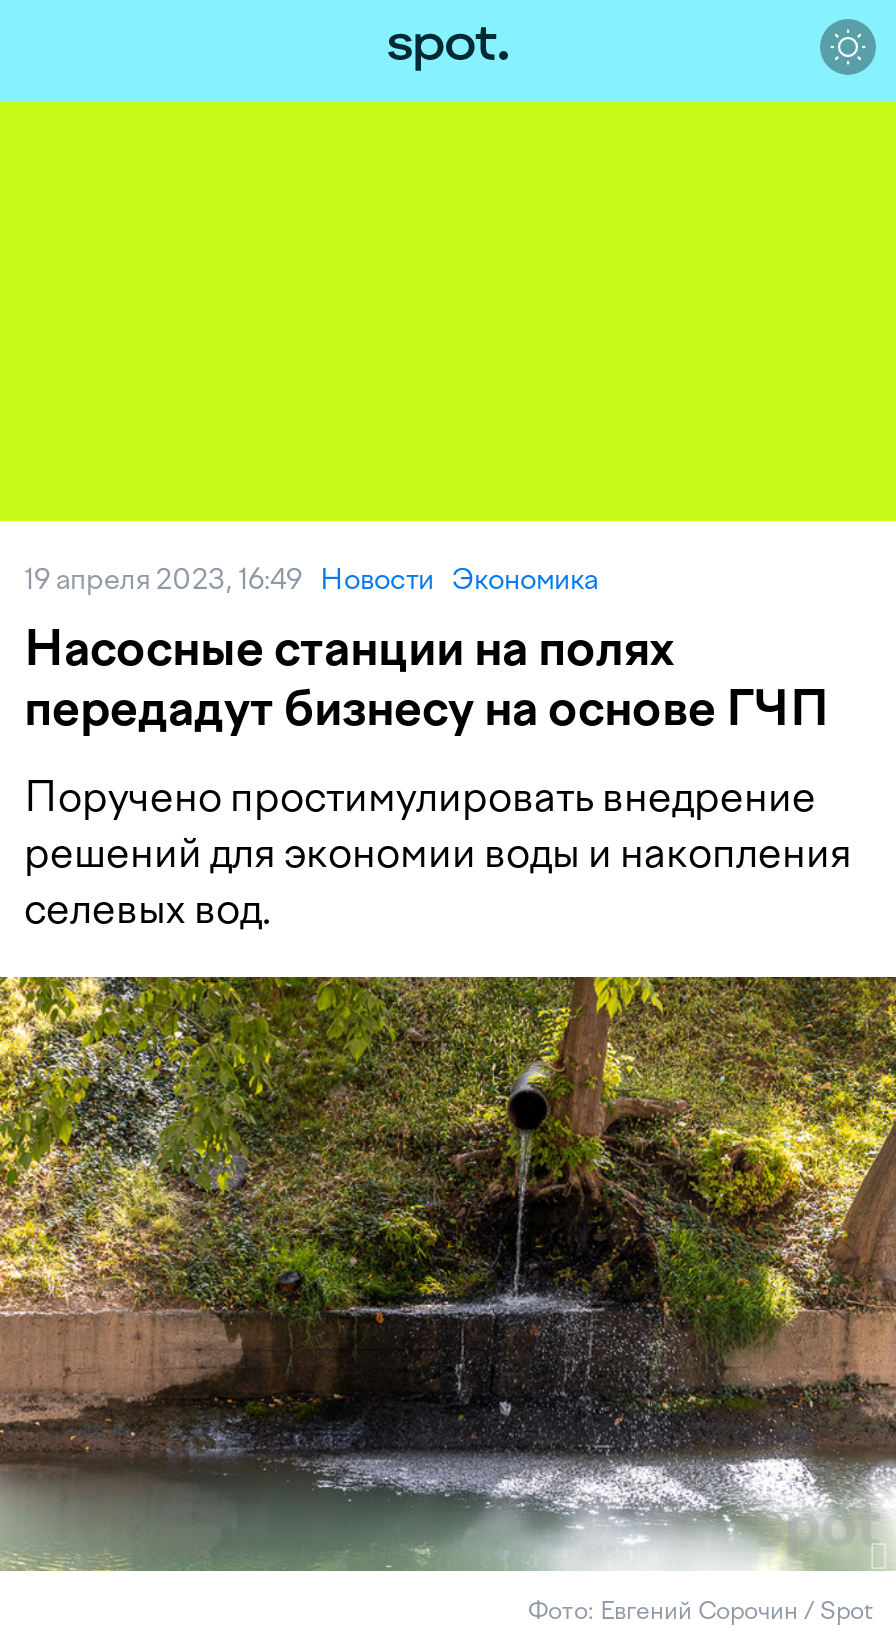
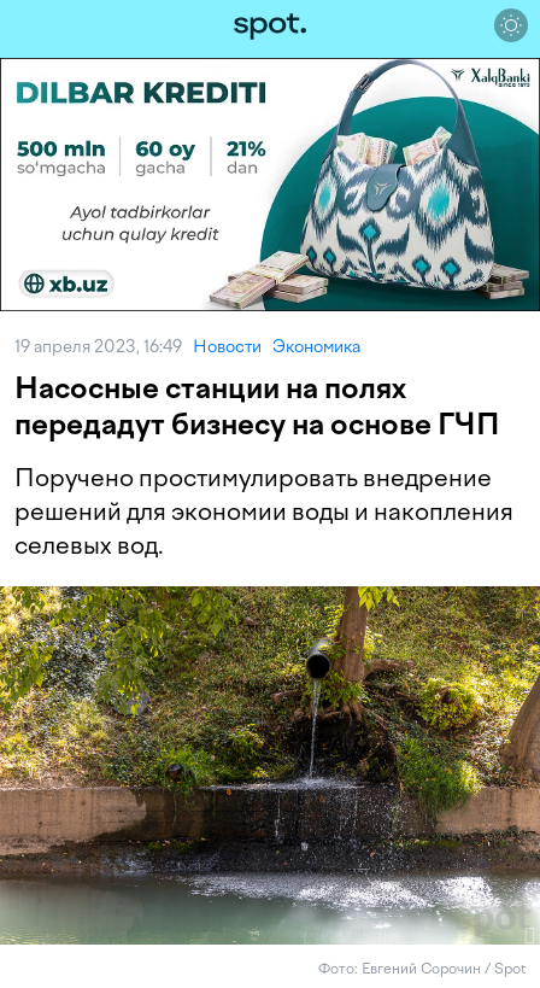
+ [image]
